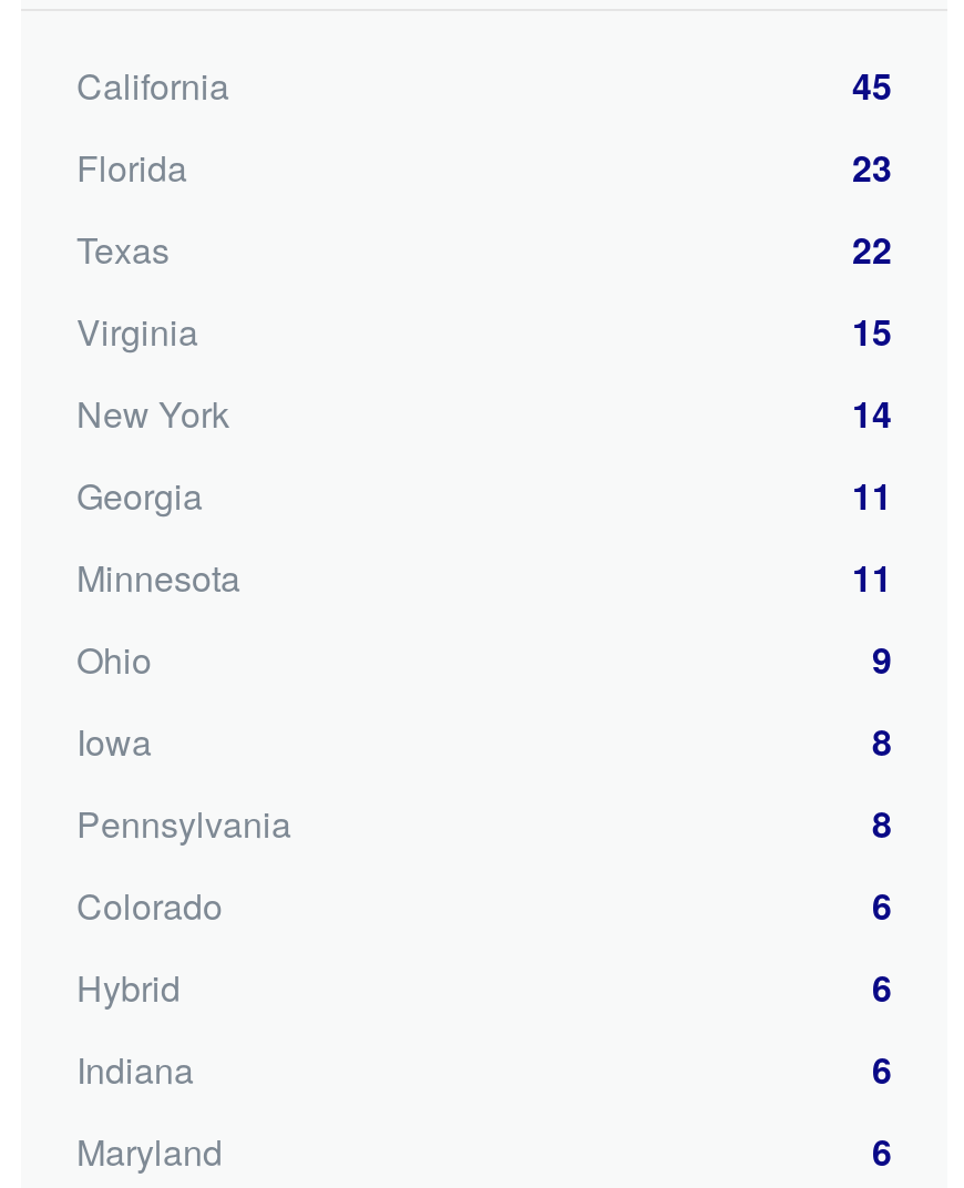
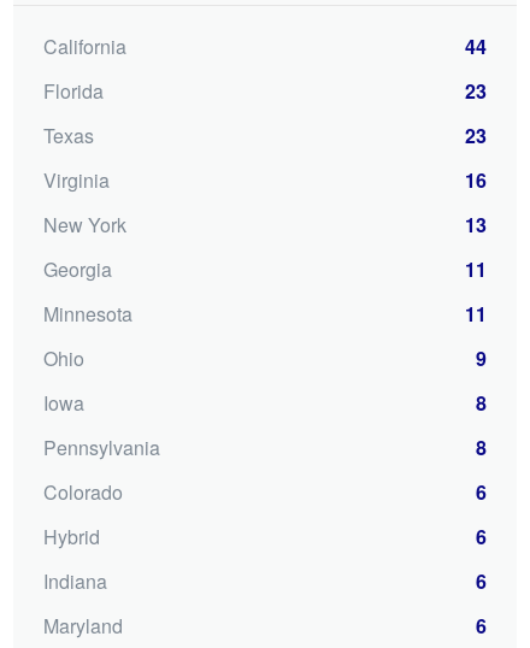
- 45
+ 44

- 22
+ 23

- 15
+ 16

- 14
+ 13
